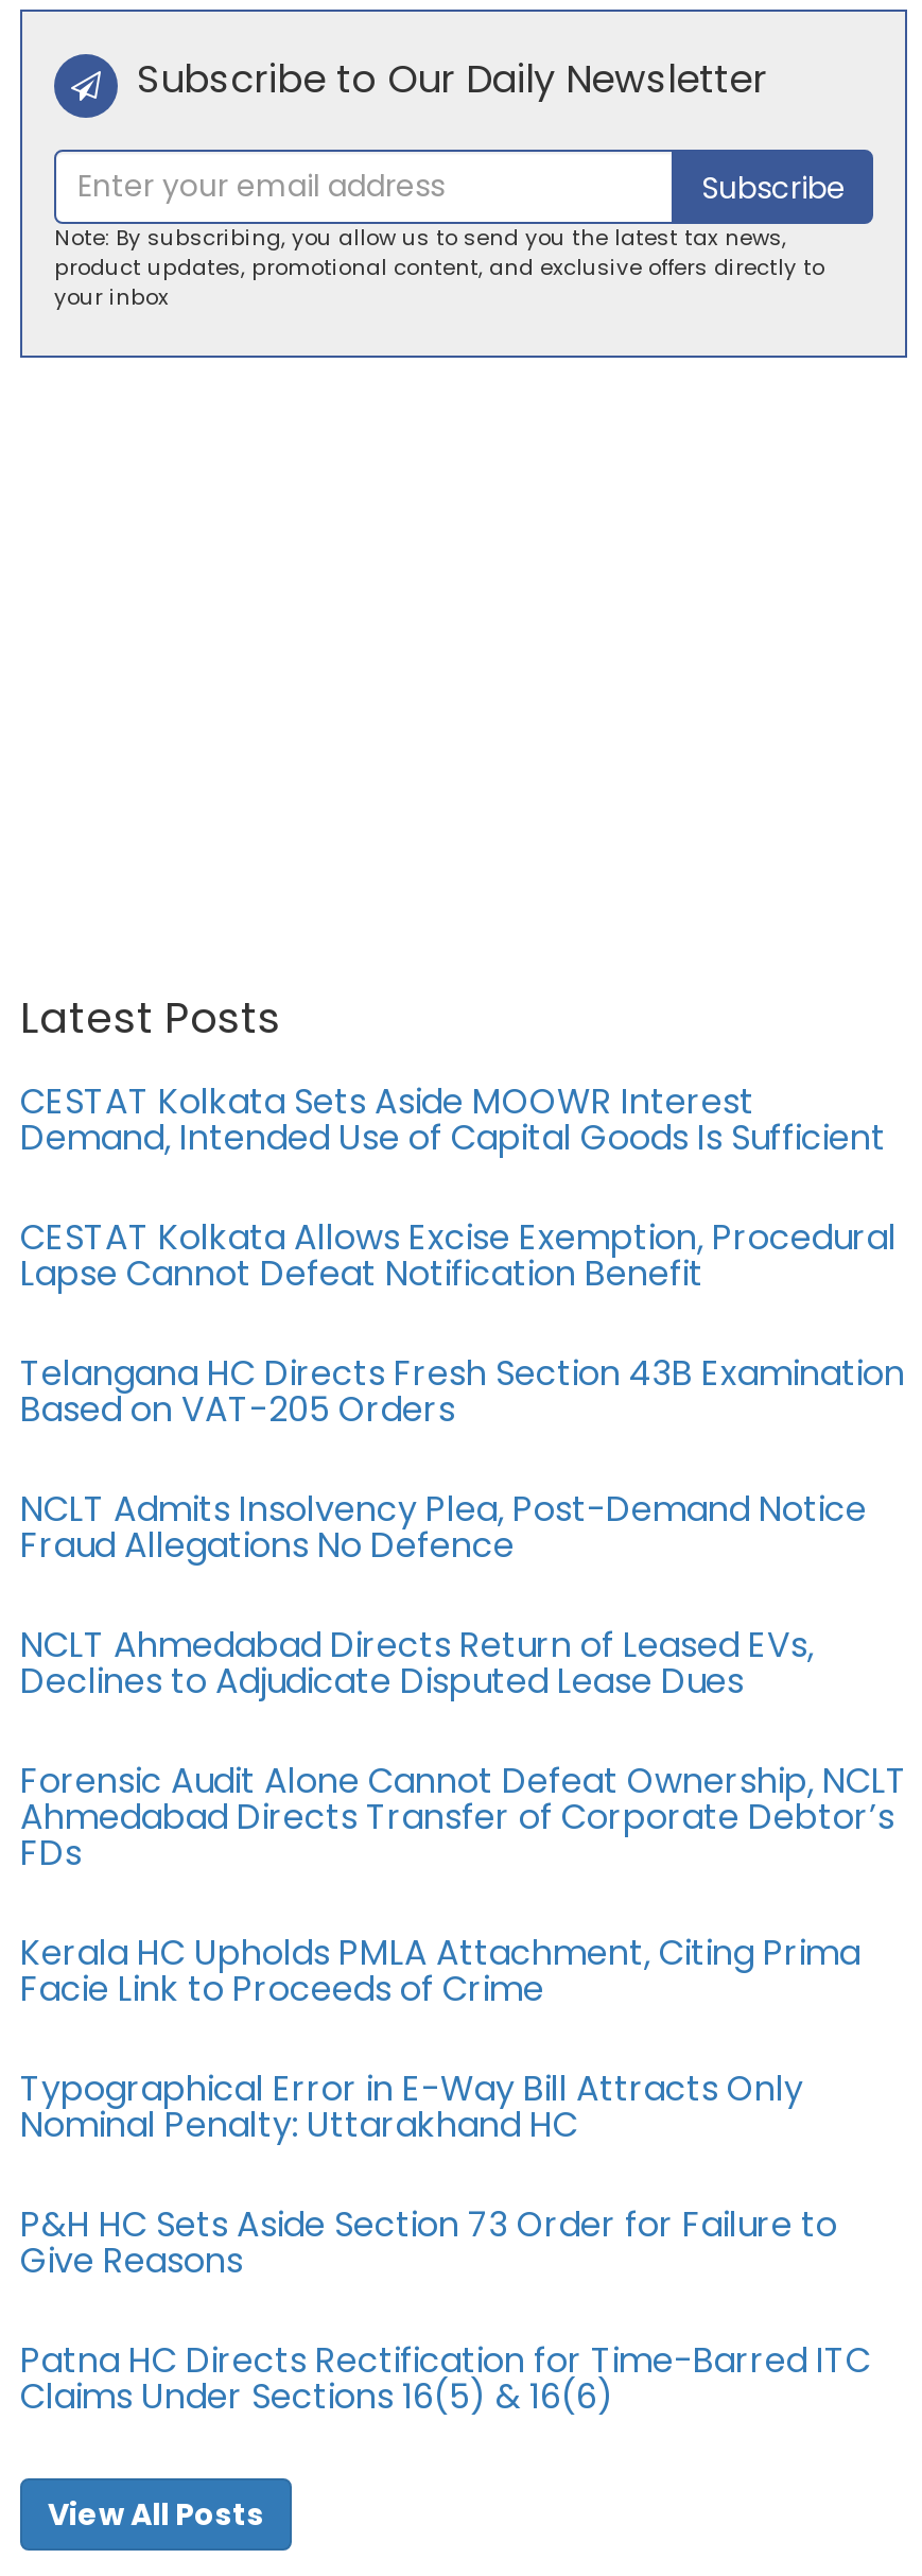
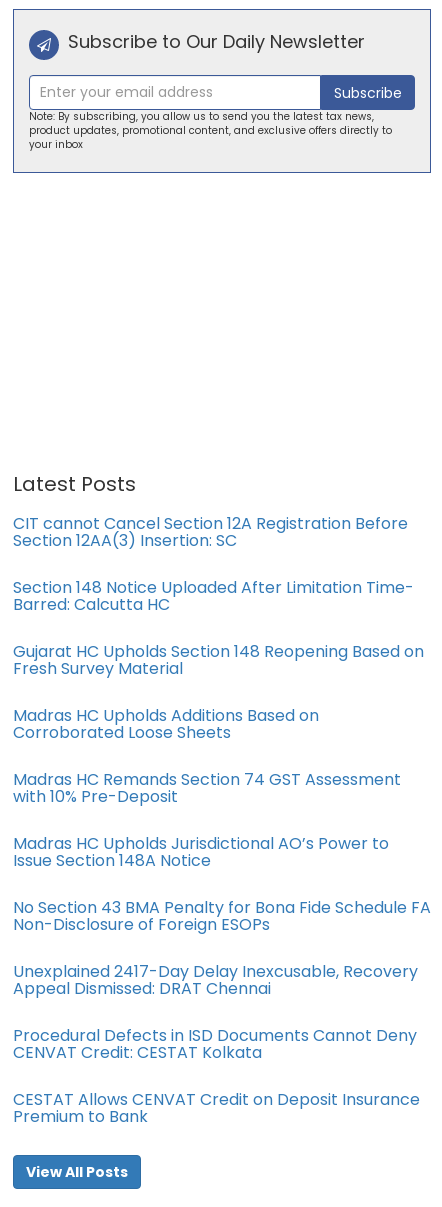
- CESTAT Kolkata Sets Aside MOOWR Interest
- Demand, Intended Use of Capital Goods Is Sufficient
+ CIT cannot Cancel Section 12A Registration Before
+ Section 12AA(3) Insertion: SC

- CESTAT Kolkata Allows Excise Exemption, Procedural
- Lapse Cannot Defeat Notification Benefit
+ Section 148 Notice Uploaded After Limitation Time-
+ Barred: Calcutta HC

- Telangana HC Directs Fresh Section 43B Examination
- Based on VAT-205 Orders
+ Gujarat HC Upholds Section 148 Reopening Based on
+ Fresh Survey Material

- NCLT Admits Insolvency Plea, Post-Demand Notice
- Fraud Allegations No Defence
+ Madras HC Upholds Additions Based on
+ Corroborated Loose Sheets

- NCLT Ahmedabad Directs Return of Leased EVs,
- Declines to Adjudicate Disputed Lease Dues
+ Madras HC Remands Section 74 GST Assessment
+ with 10% Pre-Deposit

- Forensic Audit Alone Cannot Defeat Ownership, NCLT
- Ahmedabad Directs Transfer of Corporate Debtor’s
- FDs
+ Madras HC Upholds Jurisdictional AO’s Power to
+ Issue Section 148A Notice

- Kerala HC Upholds PMLA Attachment, Citing Prima
- Facie Link to Proceeds of Crime
+ No Section 43 BMA Penalty for Bona Fide Schedule FA
+ Non-Disclosure of Foreign ESOPs

- Typographical Error in E-Way Bill Attracts Only
- Nominal Penalty: Uttarakhand HC
+ Unexplained 2417-Day Delay Inexcusable, Recovery
+ Appeal Dismissed: DRAT Chennai

- P&H HC Sets Aside Section 73 Order for Failure to
- Give Reasons
+ Procedural Defects in ISD Documents Cannot Deny
+ CENVAT Credit: CESTAT Kolkata

- Patna HC Directs Rectification for Time-Barred ITC
- Claims Under Sections 16(5) & 16(6)
+ CESTAT Allows CENVAT Credit on Deposit Insurance
+ Premium to Bank
